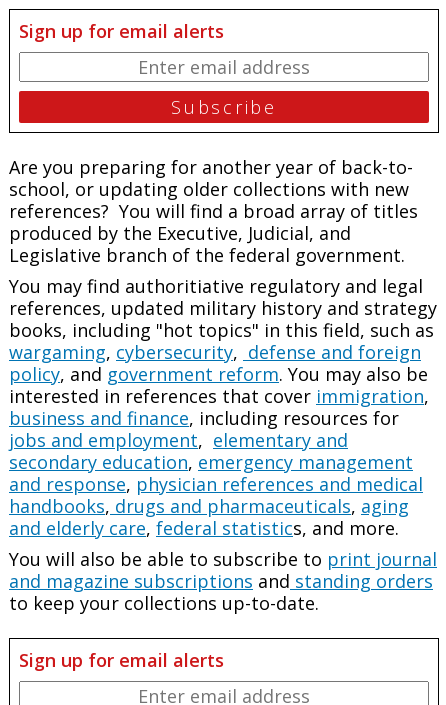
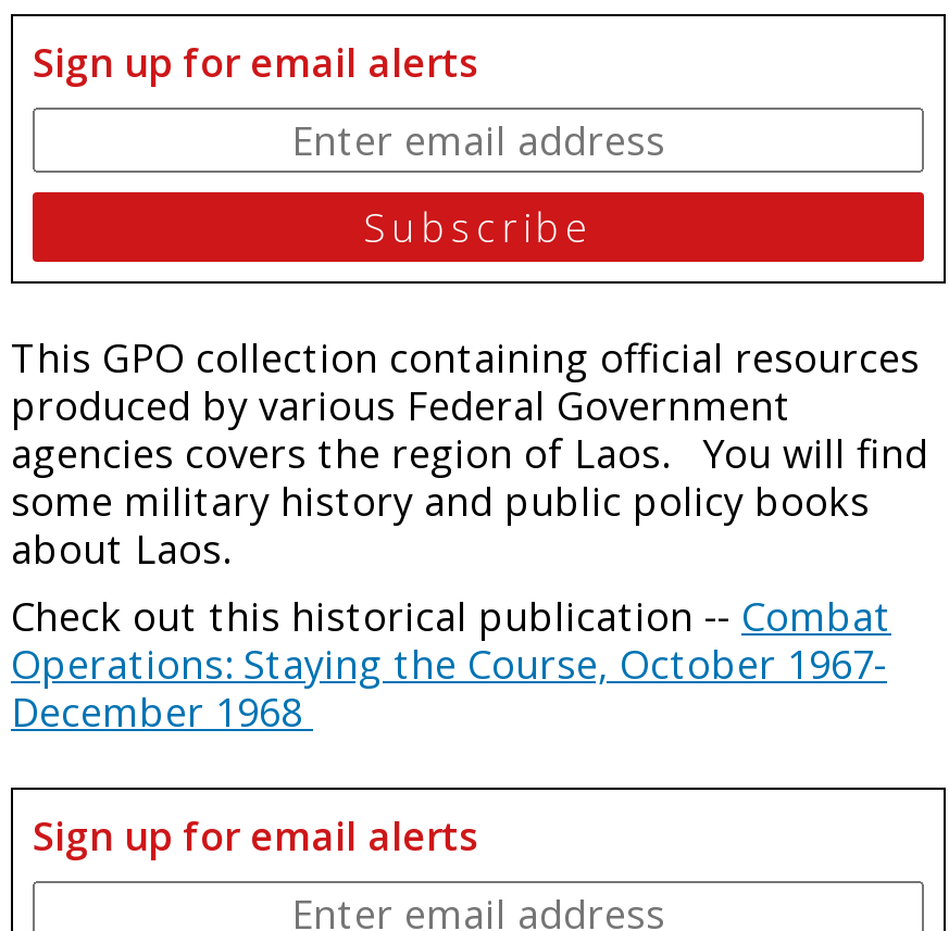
- Are you preparing for another year of back-to-
- school, or updating older collections with new
- references? You will find a broad array of titles
- produced by the Executive, Judicial, and
- Legislative branch of the federal government.
- You may find authoritiative regulatory and legal
- references, updated military history and strategy
- books, including "hot topics" in this field, such as
- wargaming, cybersecurity, defense and foreign
- policy, andgovernment reform. You may also be
- interested in references that cover immigration,
- business and finance, including resources for
- jobs and employment, elementary and
- secondary education,emergency management
- and response,physician references and medical
- handbooks,drugs and pharmaceuticals,aging
- and elderly care,federal statistics, and more.
- You will also be able to subscribe to print journal
- and magazine subscriptions and standing orders
- to keep your collections up-to-date.
+ This GPO collection containing official resources
+ produced by various Federal Government
+ agencies covers the region of Laos. You will find
+ some military history and public policy books
+ about Laos.
+ Check out this historical publication -- Combat
+ Operations: Staying the Course, October 1967-
+ December 1968
